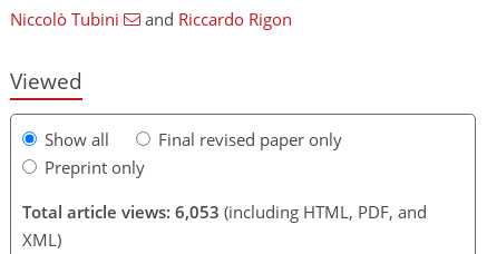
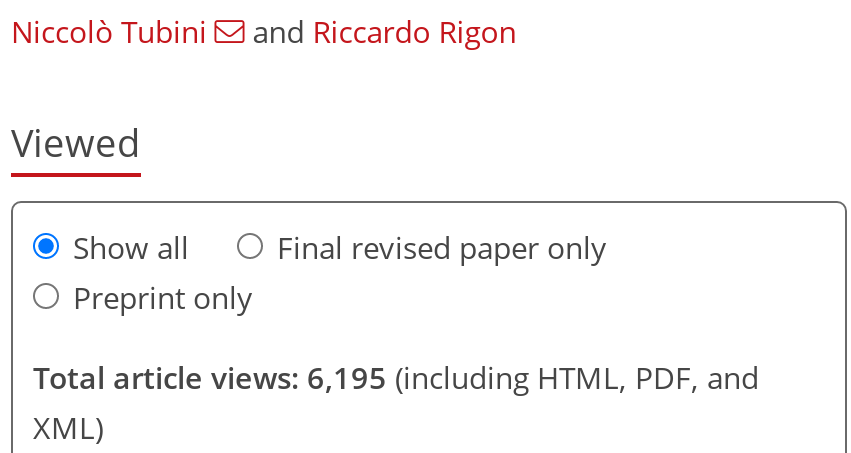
- Total article views: 6,053 (including HTML, PDF, and
+ Total article views: 6,195 (including HTML, PDF, and
